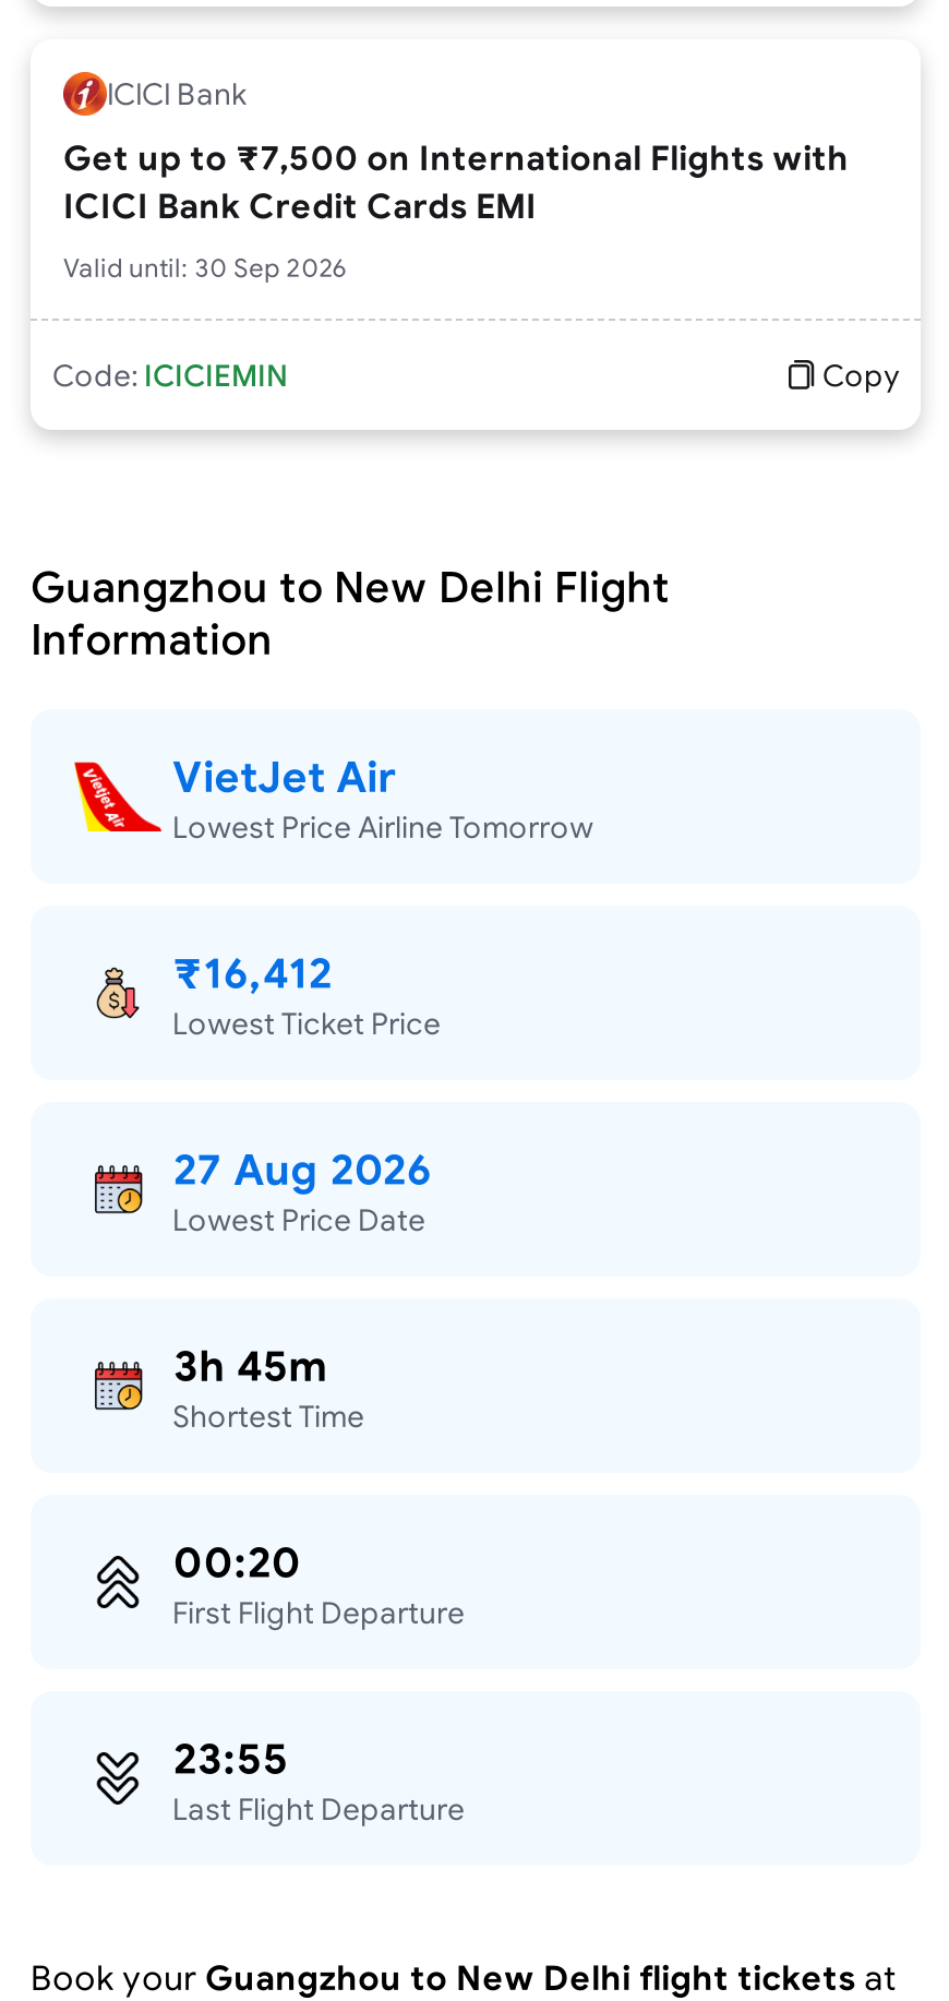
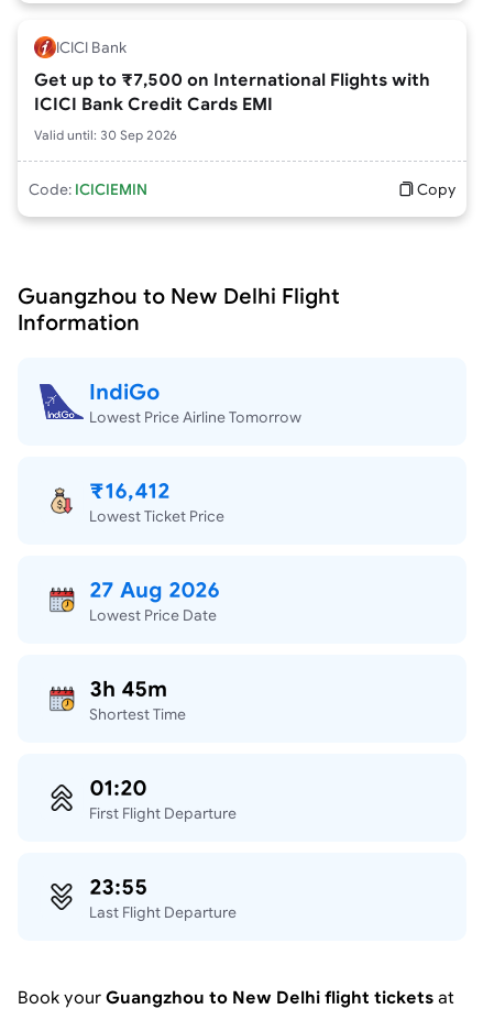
- [image]
- VietJet Air
+ [image]
+ IndiGo

- 00:20
+ 01:20
